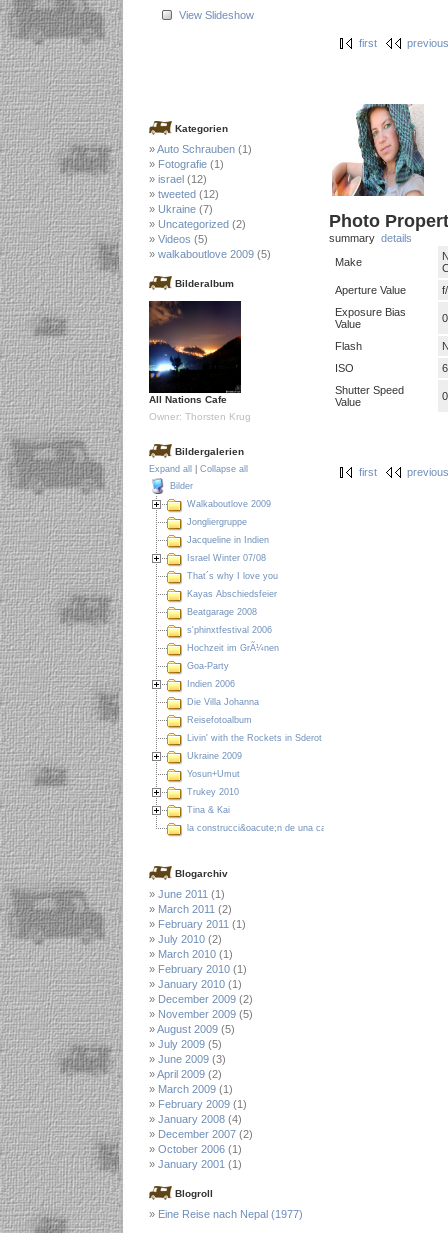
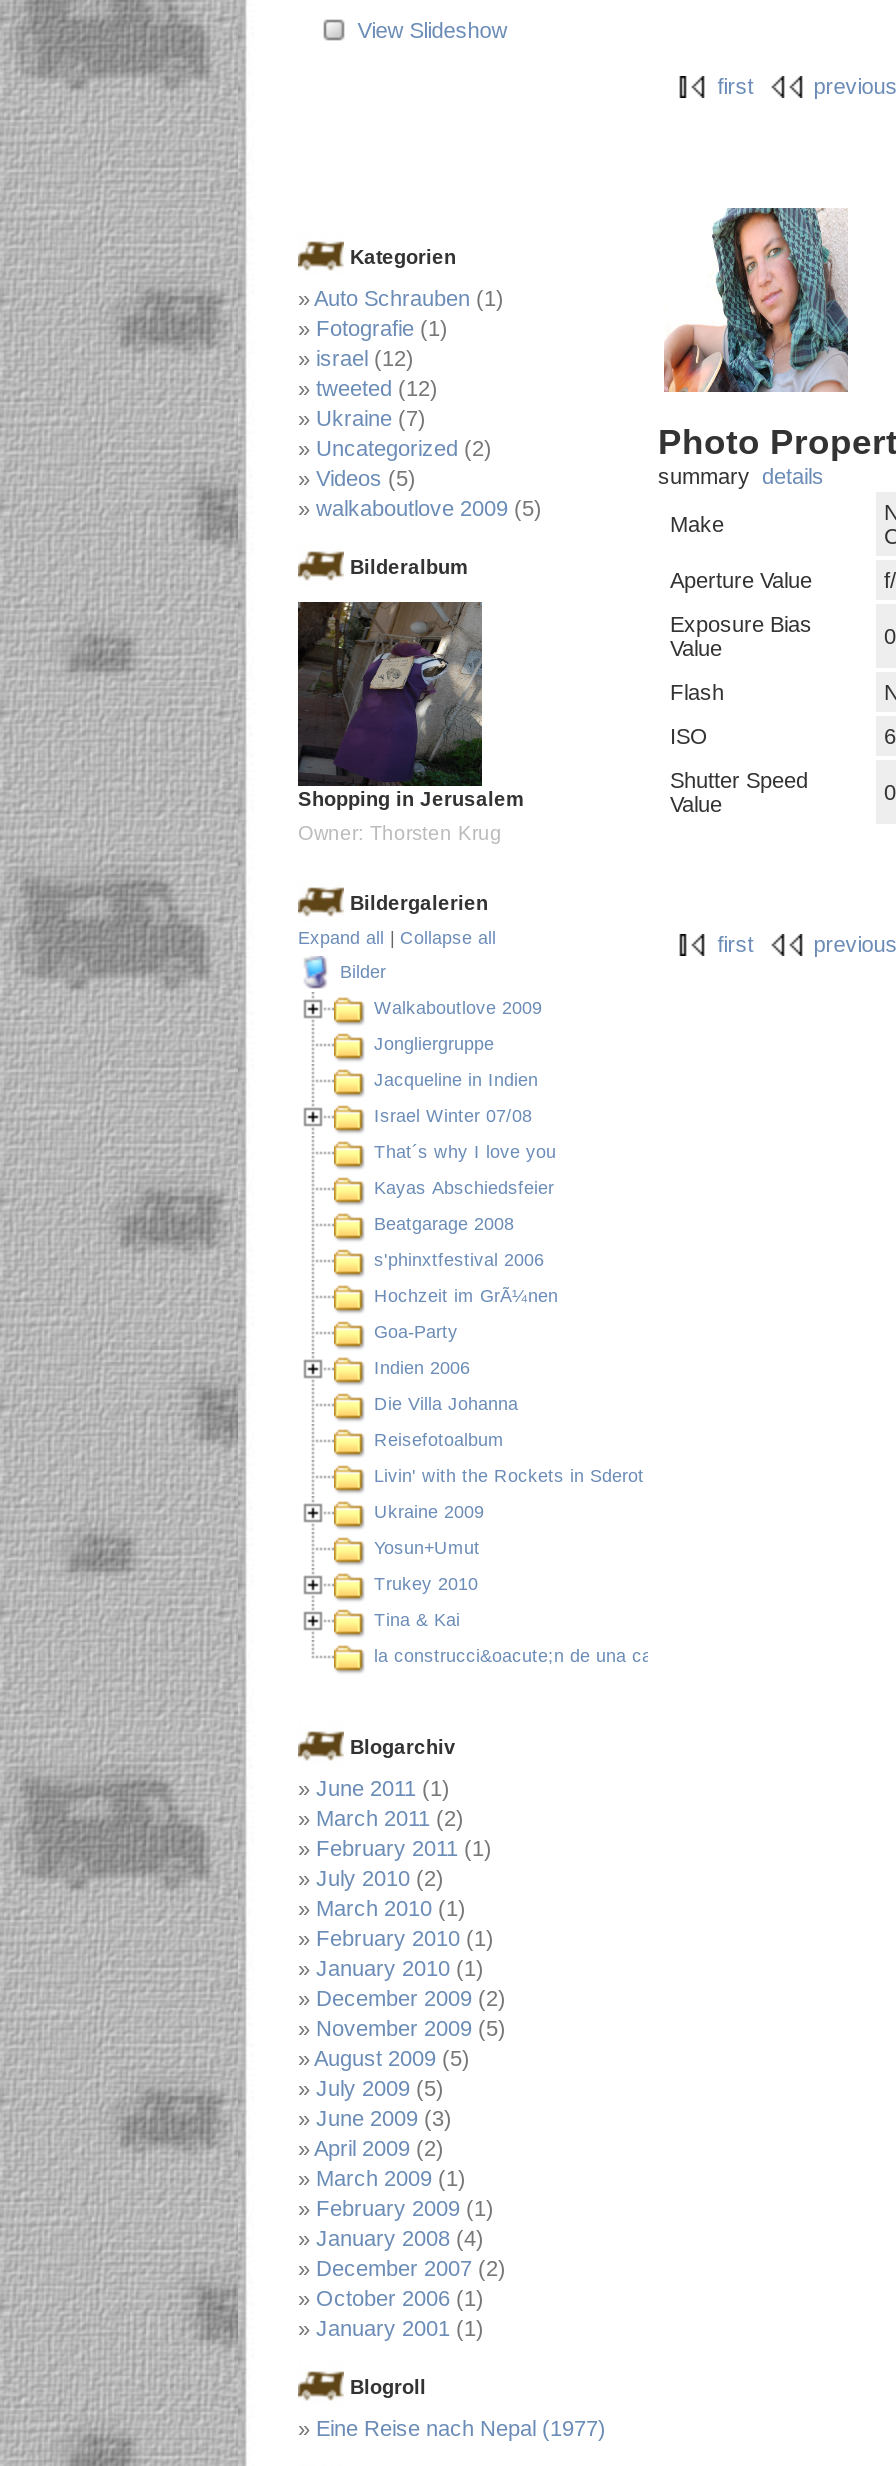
- [image]
- All Nations Cafe
+ [image]
+ Shopping in Jerusalem
